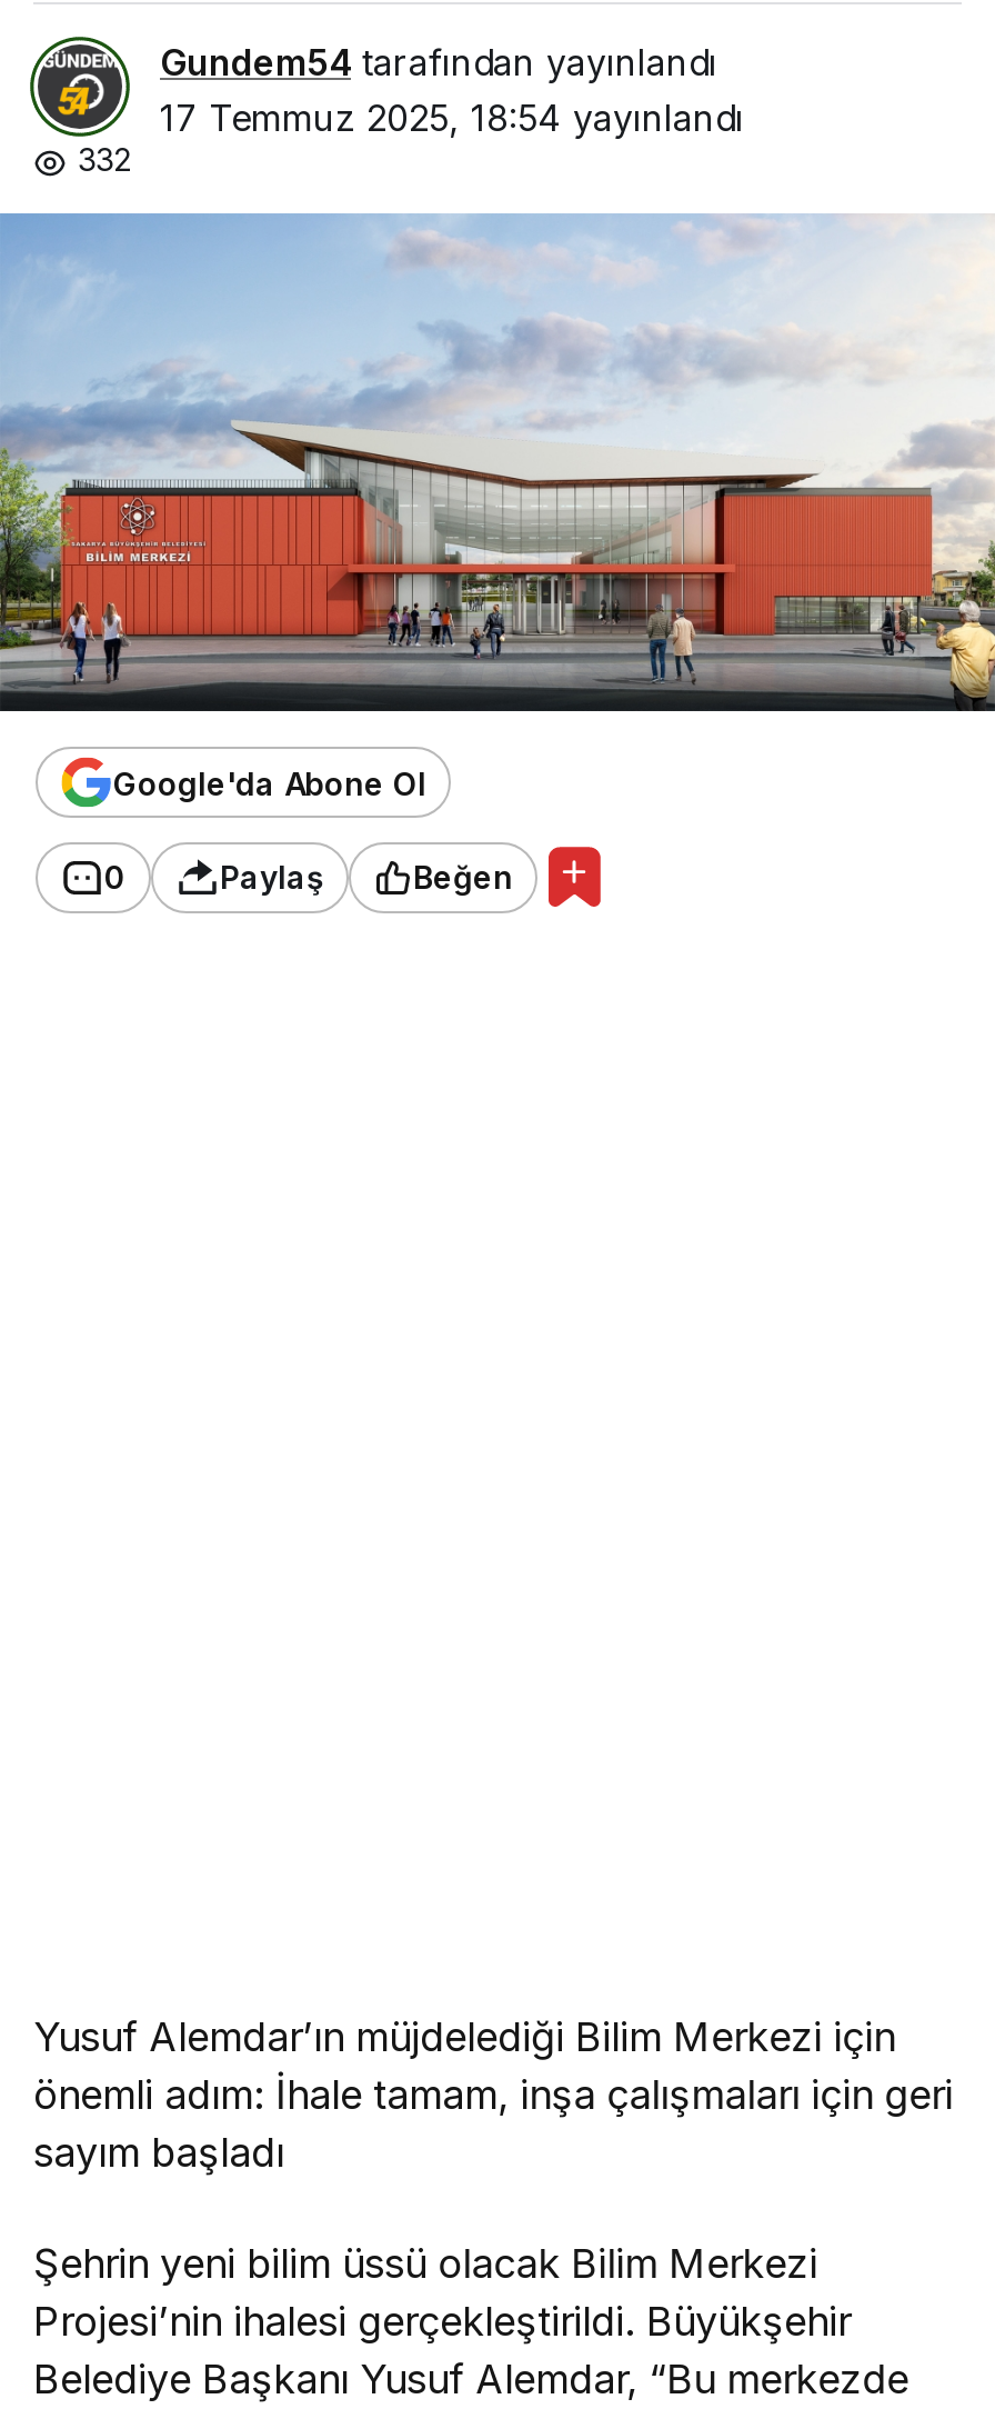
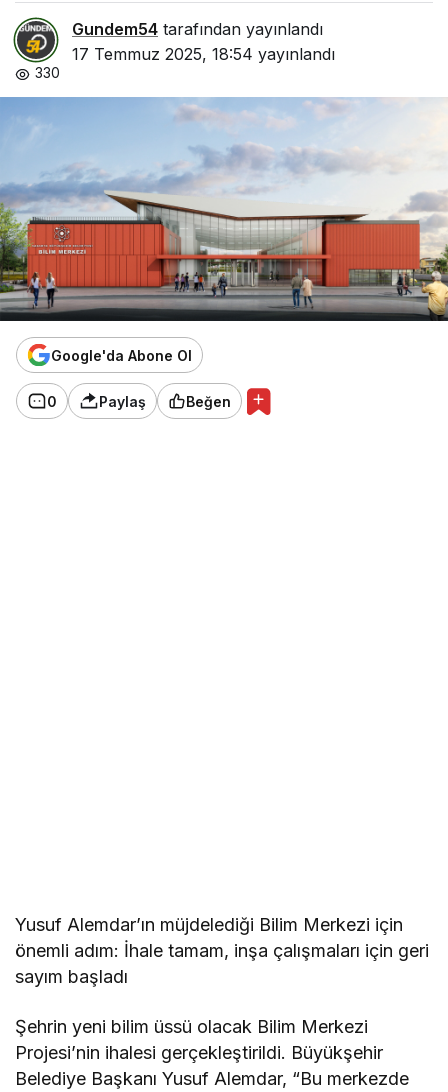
- 332
+ 330
